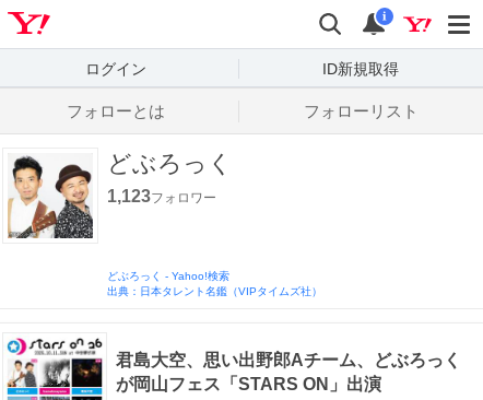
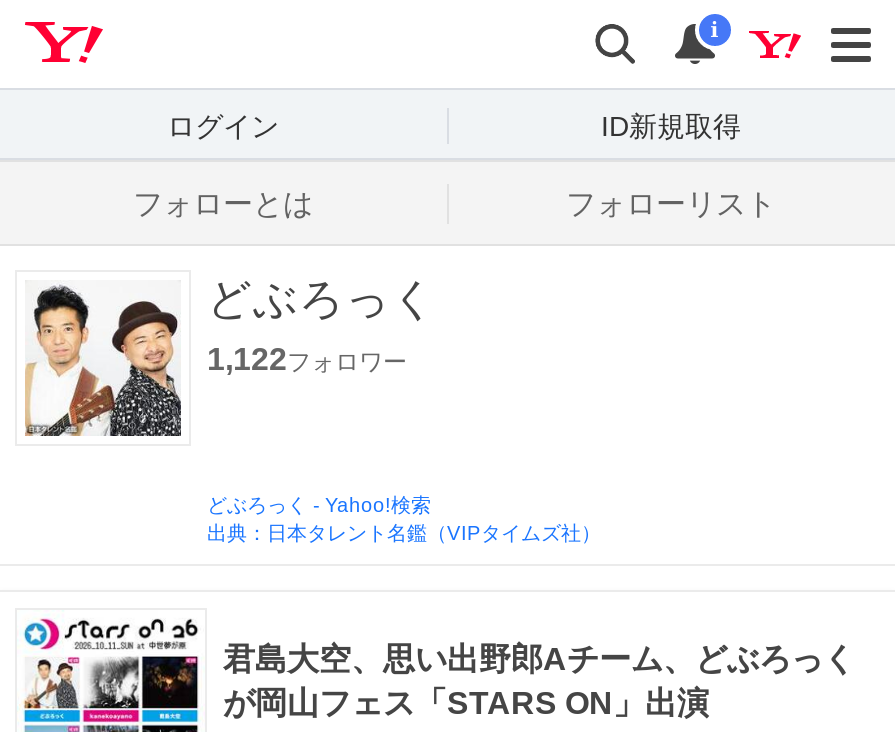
- 1,123フォロワー
+ 1,122フォロワー
